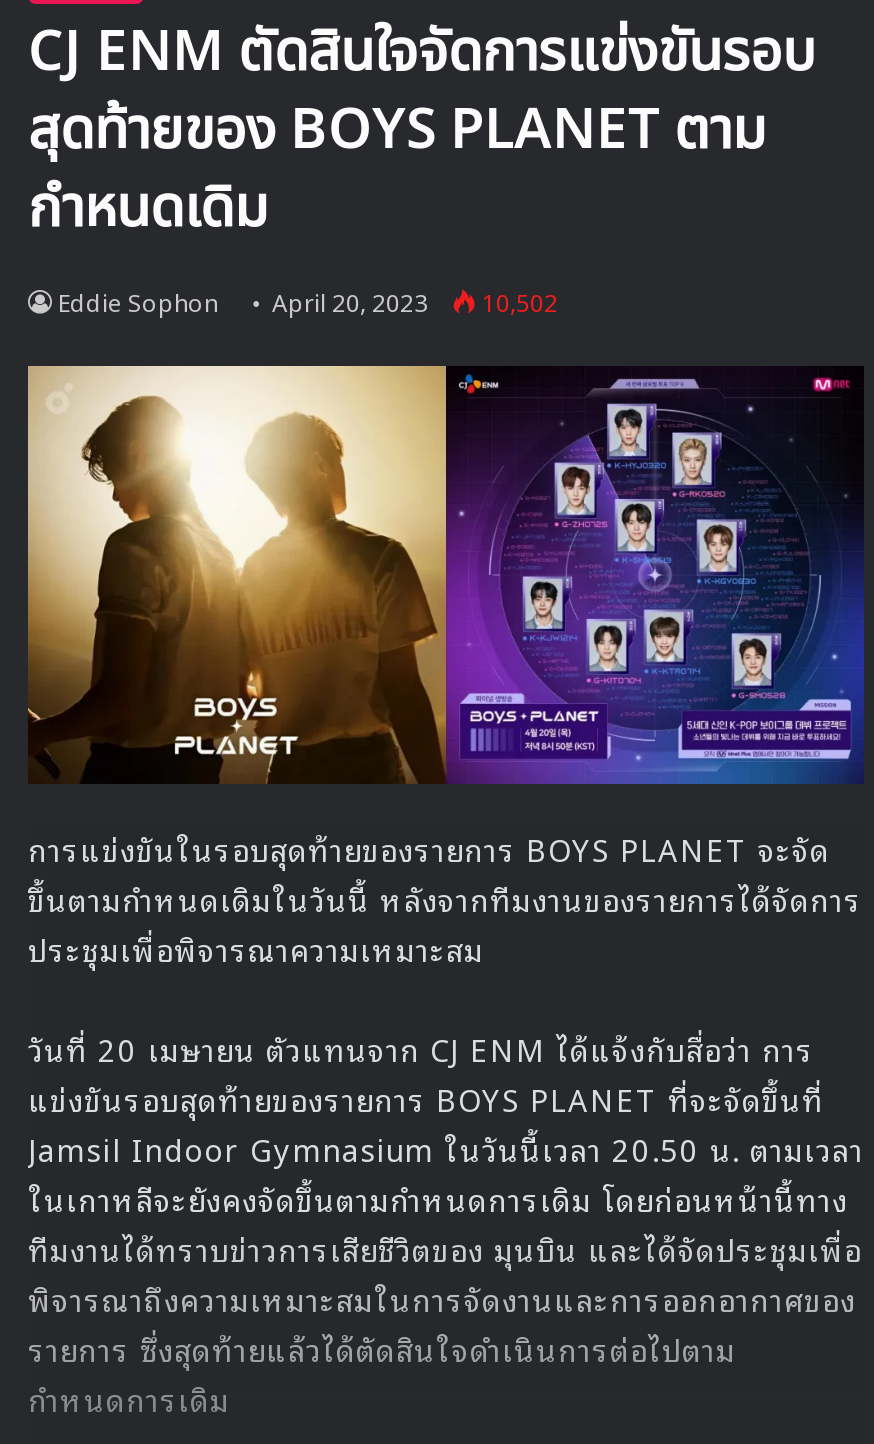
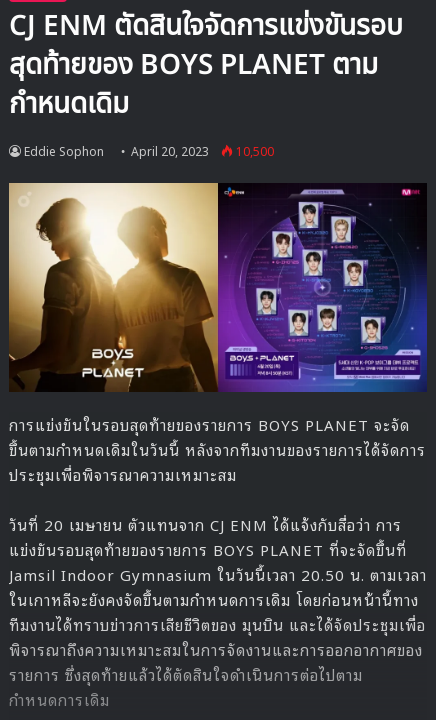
- Eddie Sophon April 20, 2023 10,502
+ Eddie Sophon April 20, 2023 10,500
